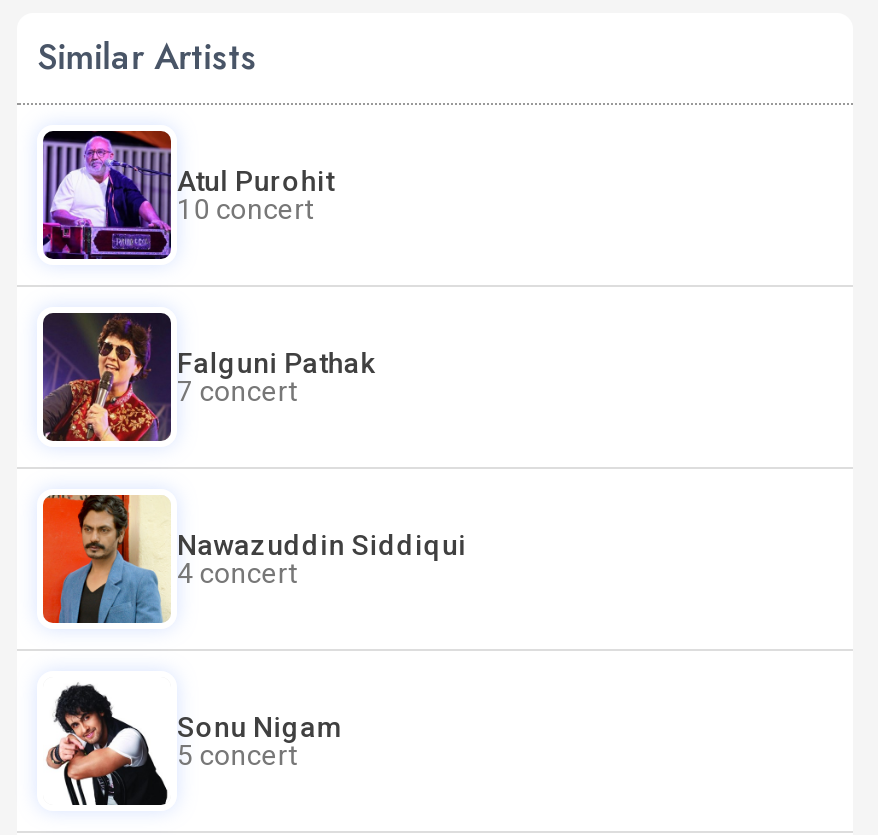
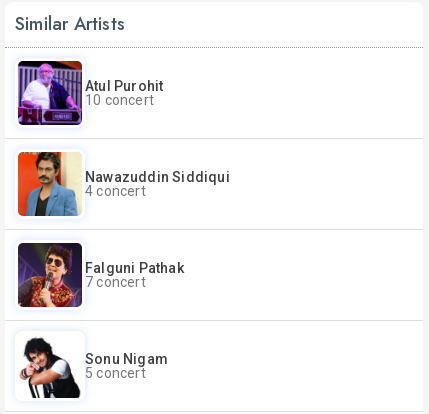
moved down: [image] | Falguni Pathak | 7 concert

moved up: [image] | Nawazuddin Siddiqui | 4 concert
